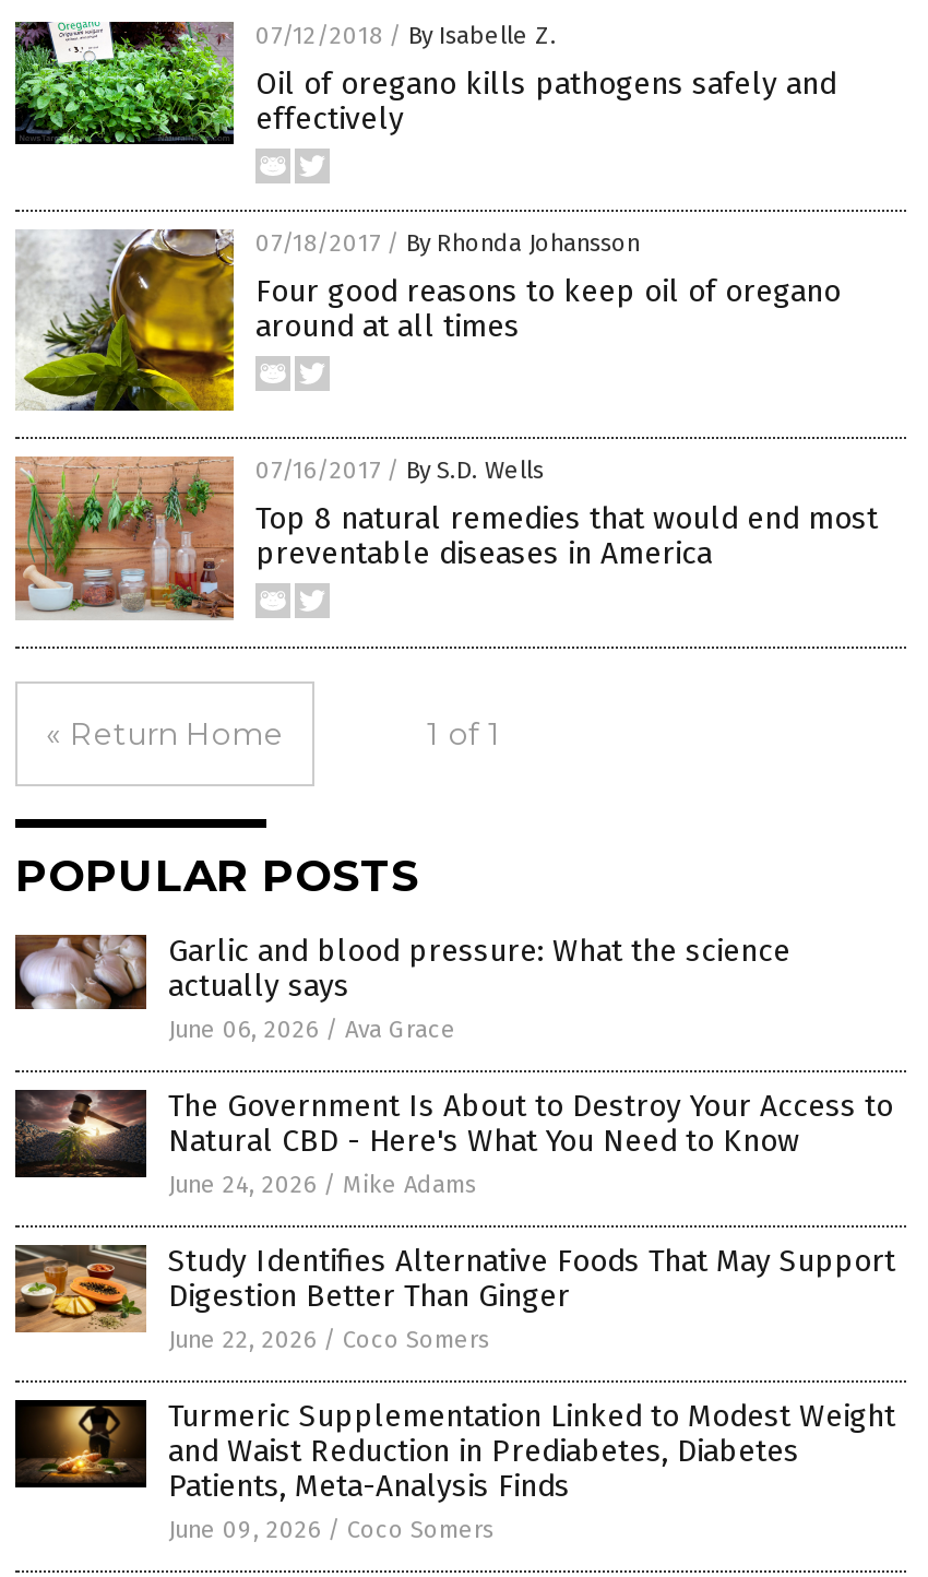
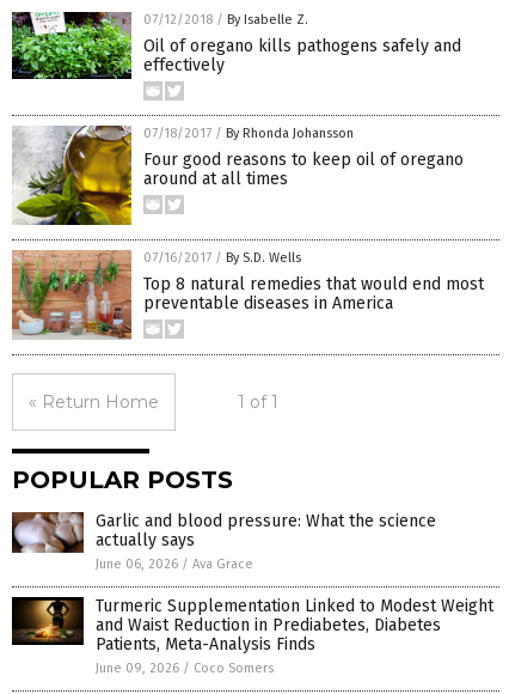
- [image]
- The Government Is About to Destroy Your Access to
- Natural CBD - Here's What You Need to Know
- June 24, 2026 / Mike Adams
- Study Identifies Alternative Foods That May Support
- Digestion Better Than Ginger
- June 22, 2026 / Coco Somers

- [image]
